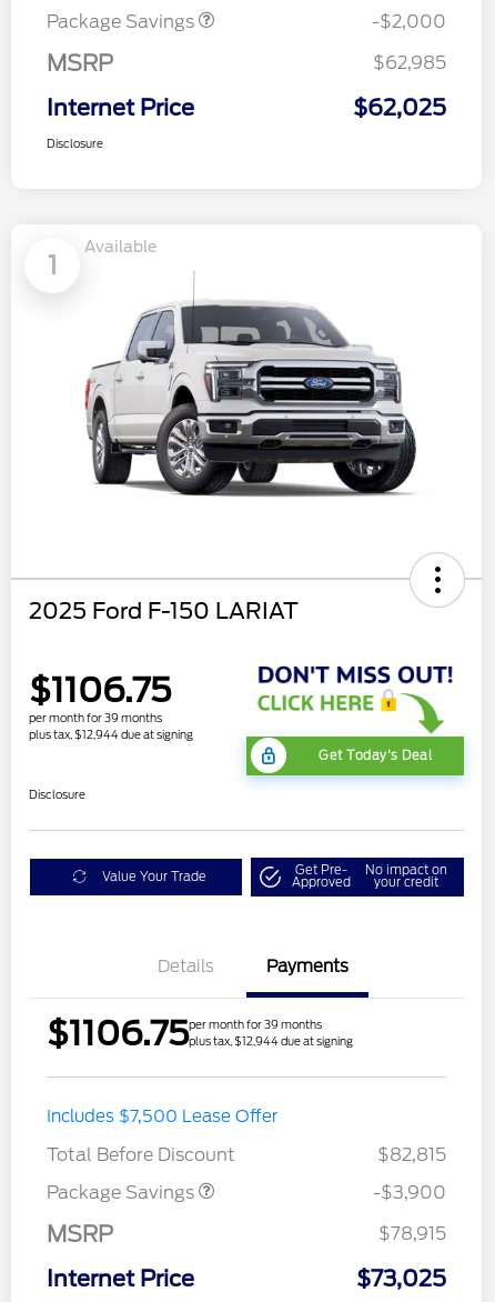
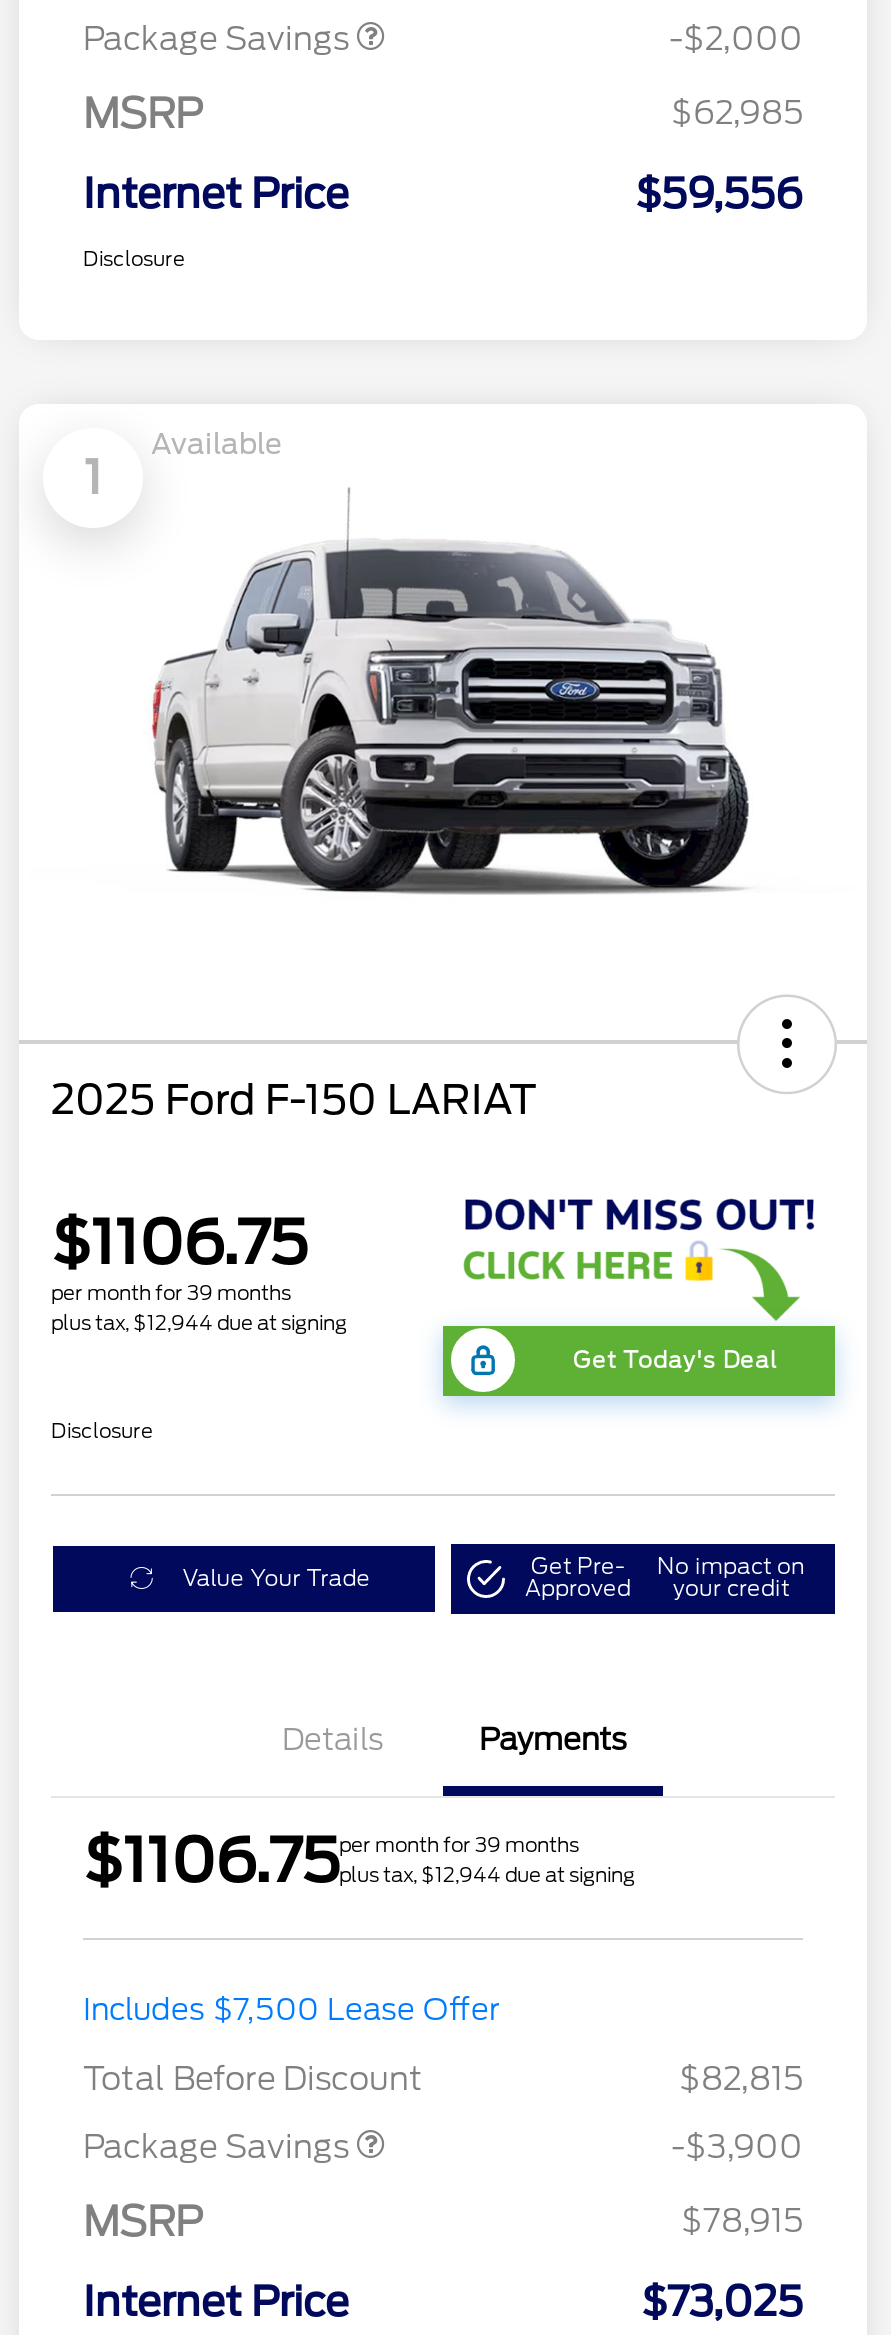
- $62,025
+ $59,556
